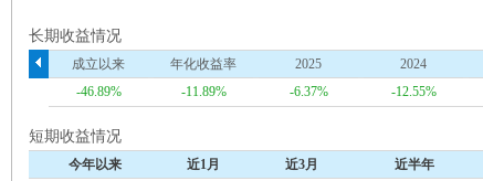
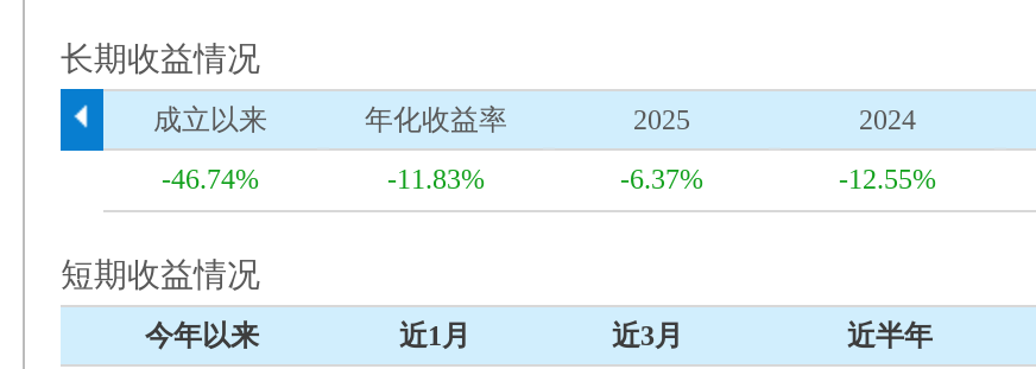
- -46.89%
+ -46.74%

- -11.89%
+ -11.83%
